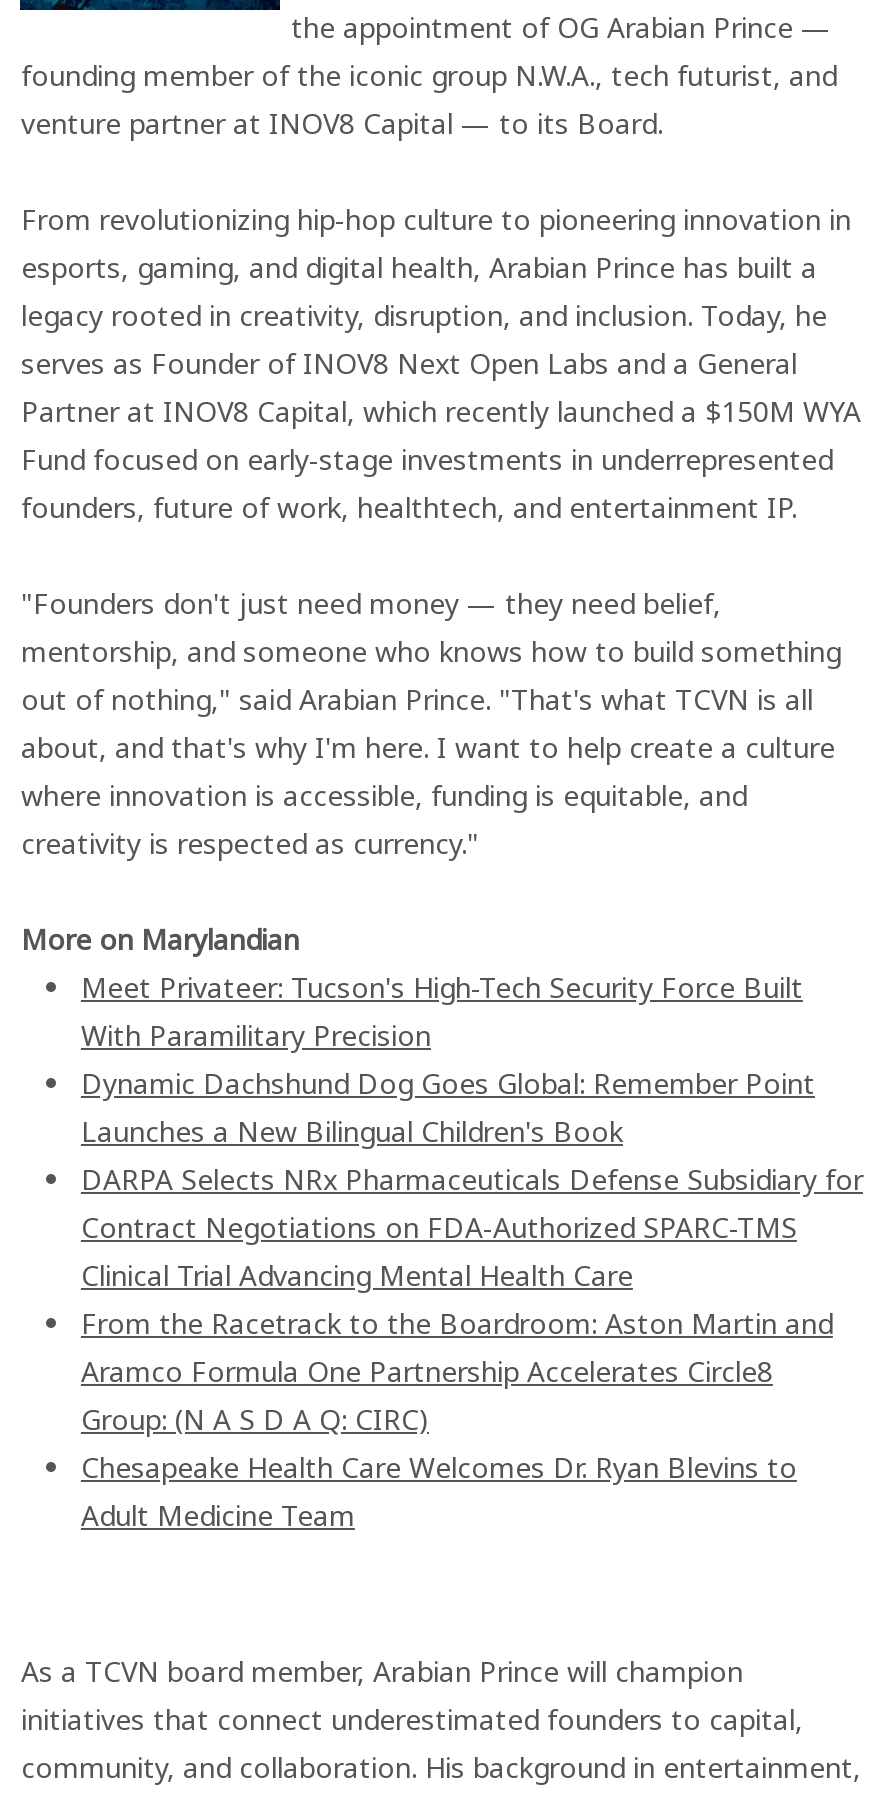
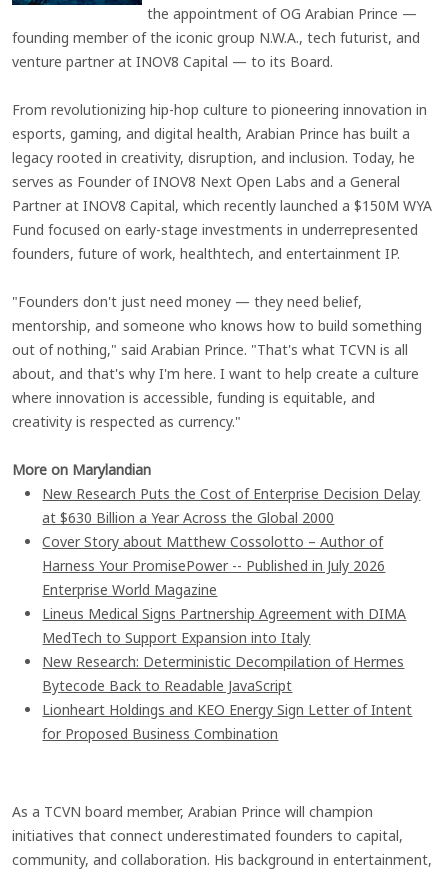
- Meet Privateer: Tucson's High-Tech Security Force Built
- With Paramilitary Precision
- Dynamic Dachshund Dog Goes Global: Remember Point
- Launches a New Bilingual Children's Book
- DARPA Selects NRx Pharmaceuticals Defense Subsidiary for
- Contract Negotiations on FDA-Authorized SPARC-TMS
- Clinical Trial Advancing Mental Health Care
- From the Racetrack to the Boardroom: Aston Martin and
- Aramco Formula One Partnership Accelerates Circle8
- Group: (N A S D A Q: CIRC)
- Chesapeake Health Care Welcomes Dr. Ryan Blevins to
- Adult Medicine Team
+ New Research Puts the Cost of Enterprise Decision Delay
+ at $630 Billion a Year Across the Global 2000
+ Cover Story about Matthew Cossolotto – Author of
+ Harness Your PromisePower -- Published in July 2026
+ Enterprise World Magazine
+ Lineus Medical Signs Partnership Agreement with DIMA
+ MedTech to Support Expansion into Italy
+ New Research: Deterministic Decompilation of Hermes
+ Bytecode Back to Readable JavaScript
+ Lionheart Holdings and KEO Energy Sign Letter of Intent
+ for Proposed Business Combination
